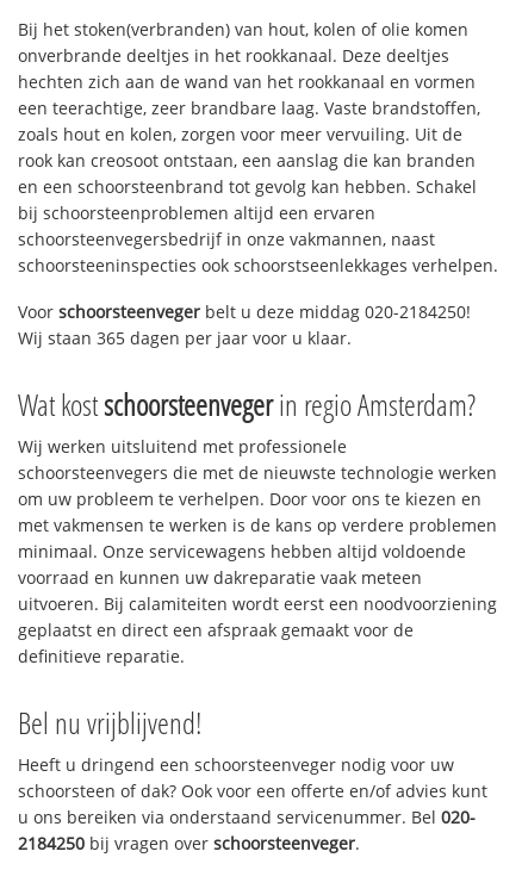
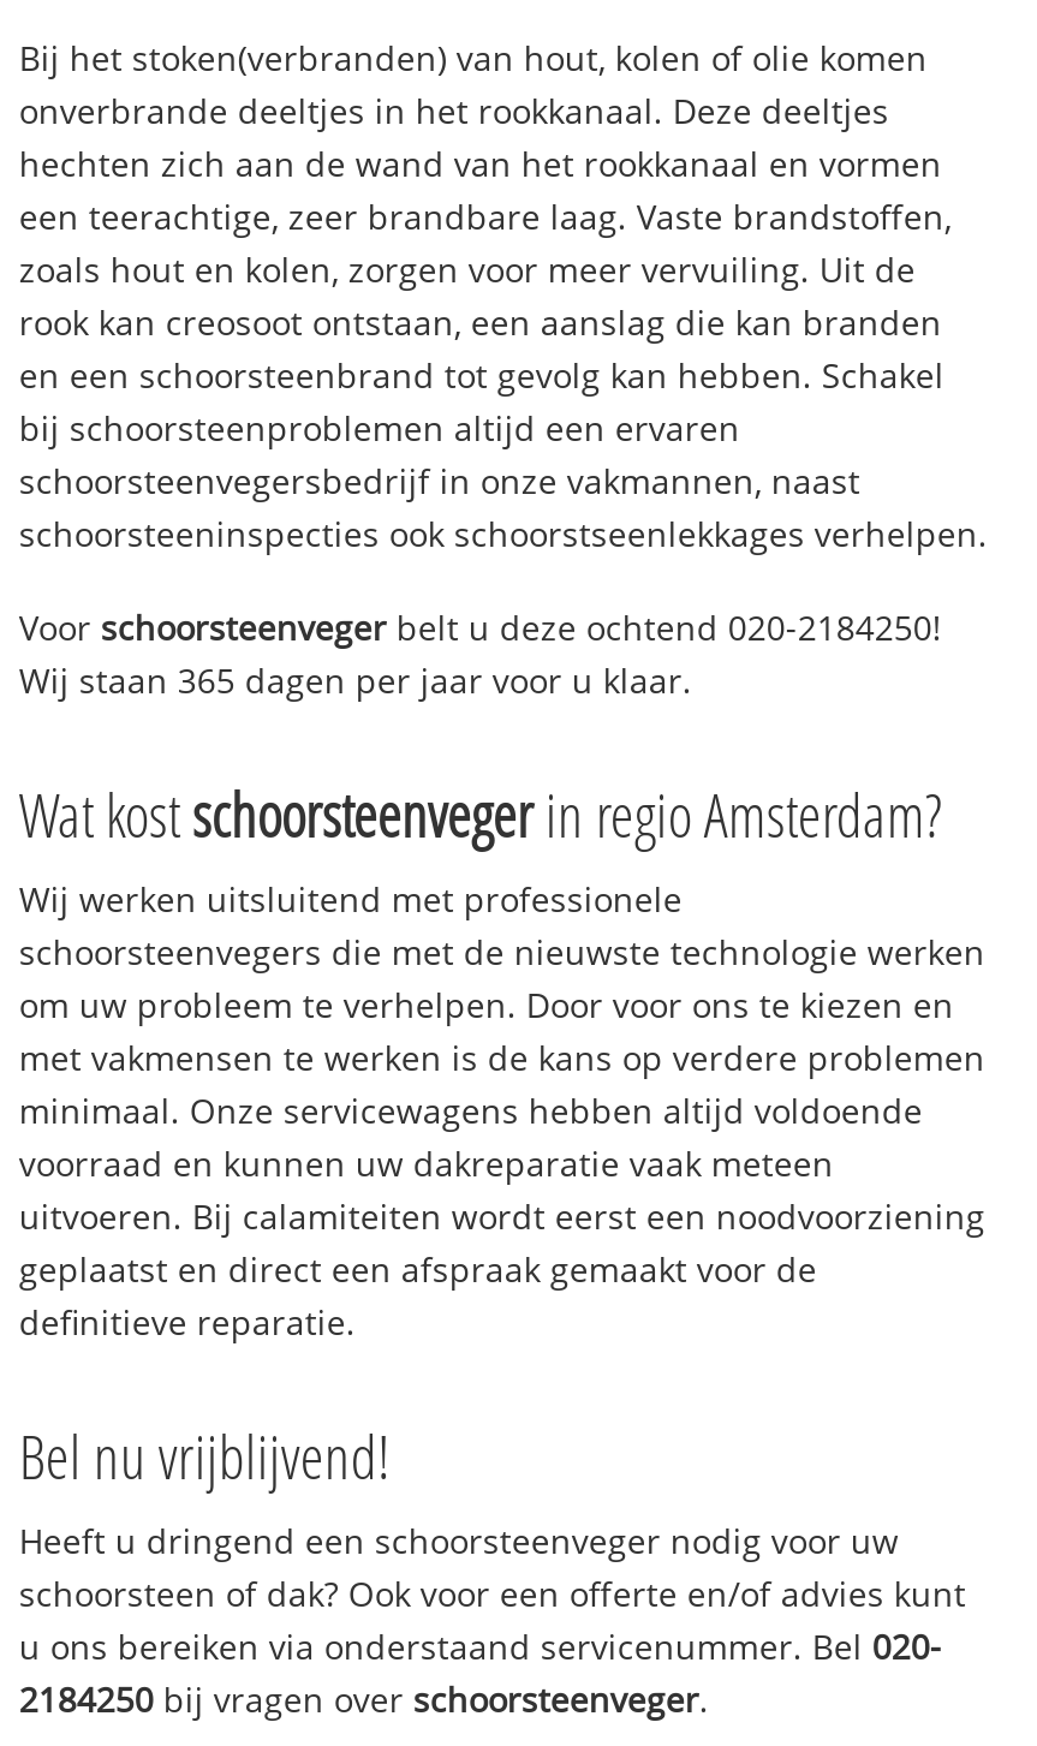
- Voor schoorsteenveger belt u deze middag 020-2184250!
+ Voor schoorsteenveger belt u deze ochtend 020-2184250!
